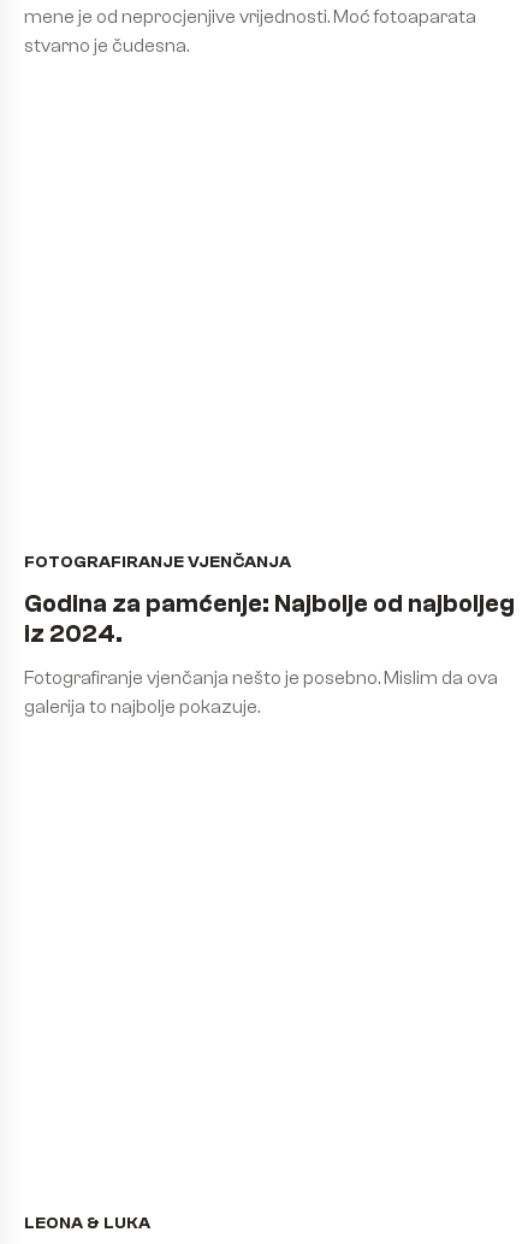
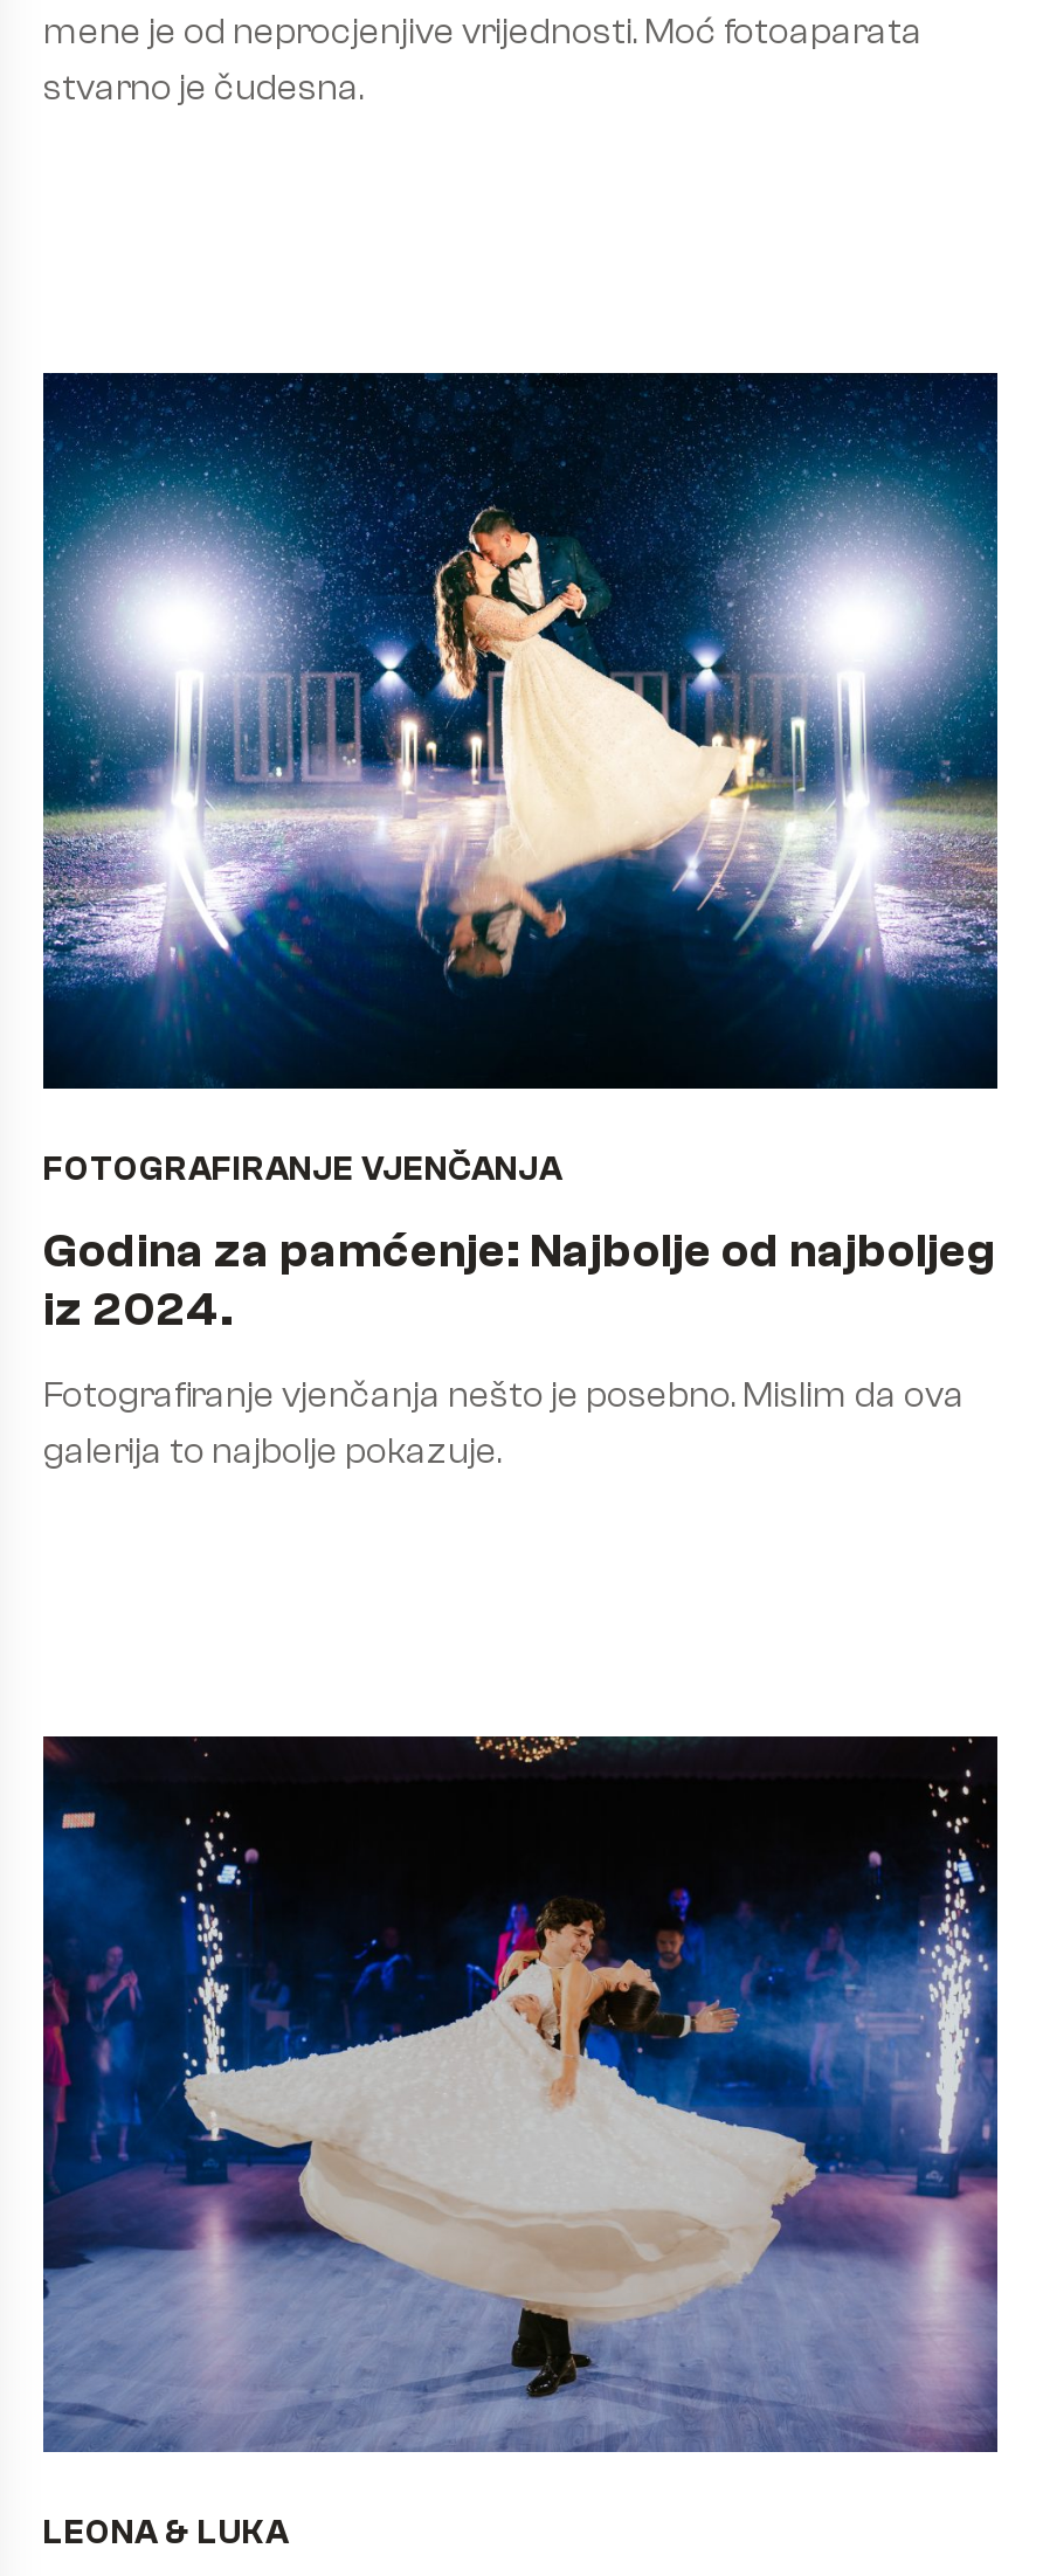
+ [image]

+ [image]
